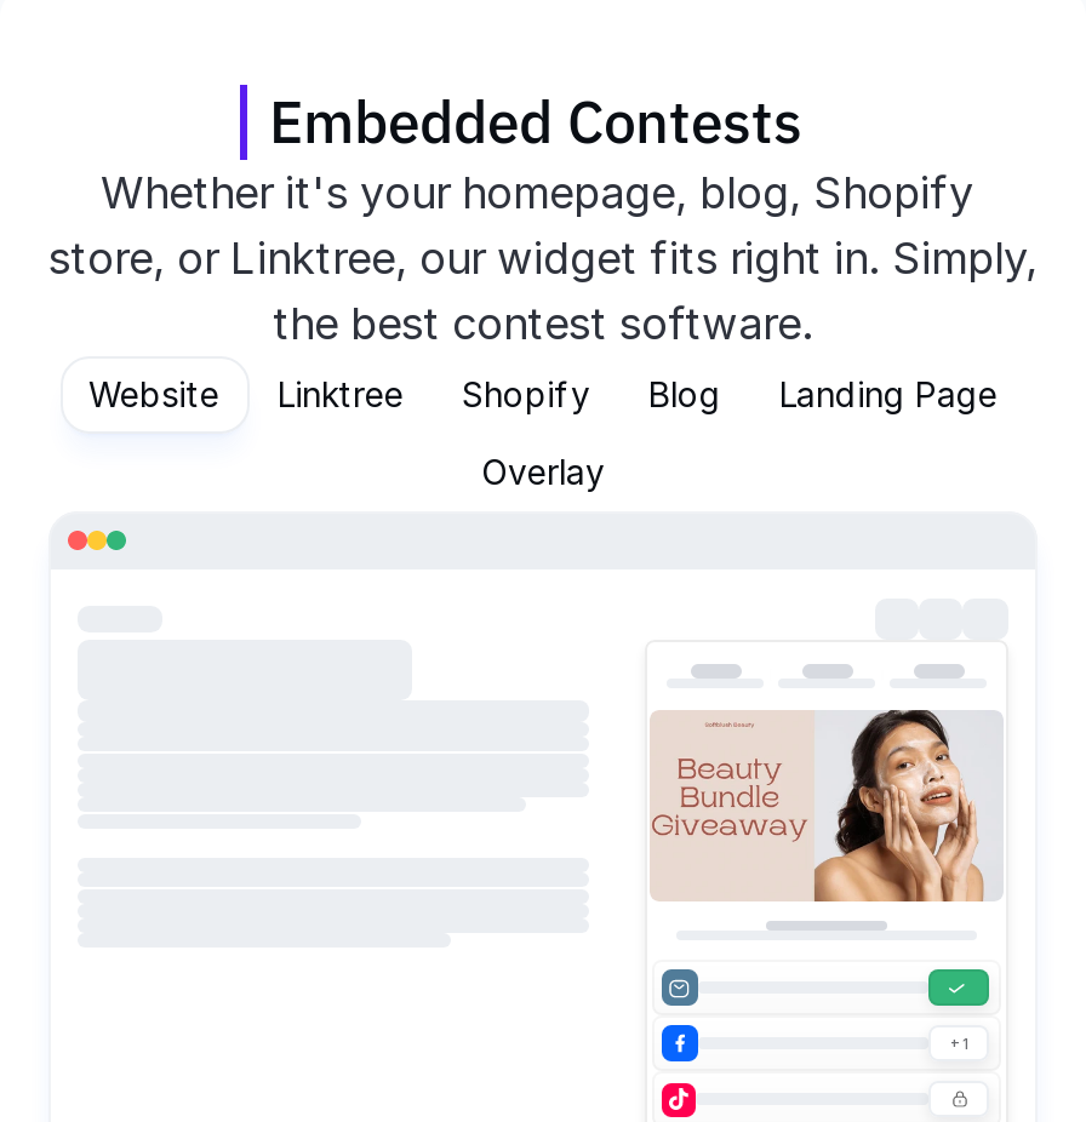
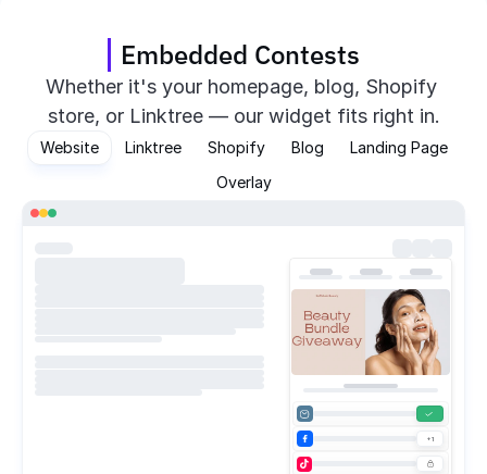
- store, or Linktree, our widget fits right in. Simply,
- the best contest software.
+ store, or Linktree — our widget fits right in.
